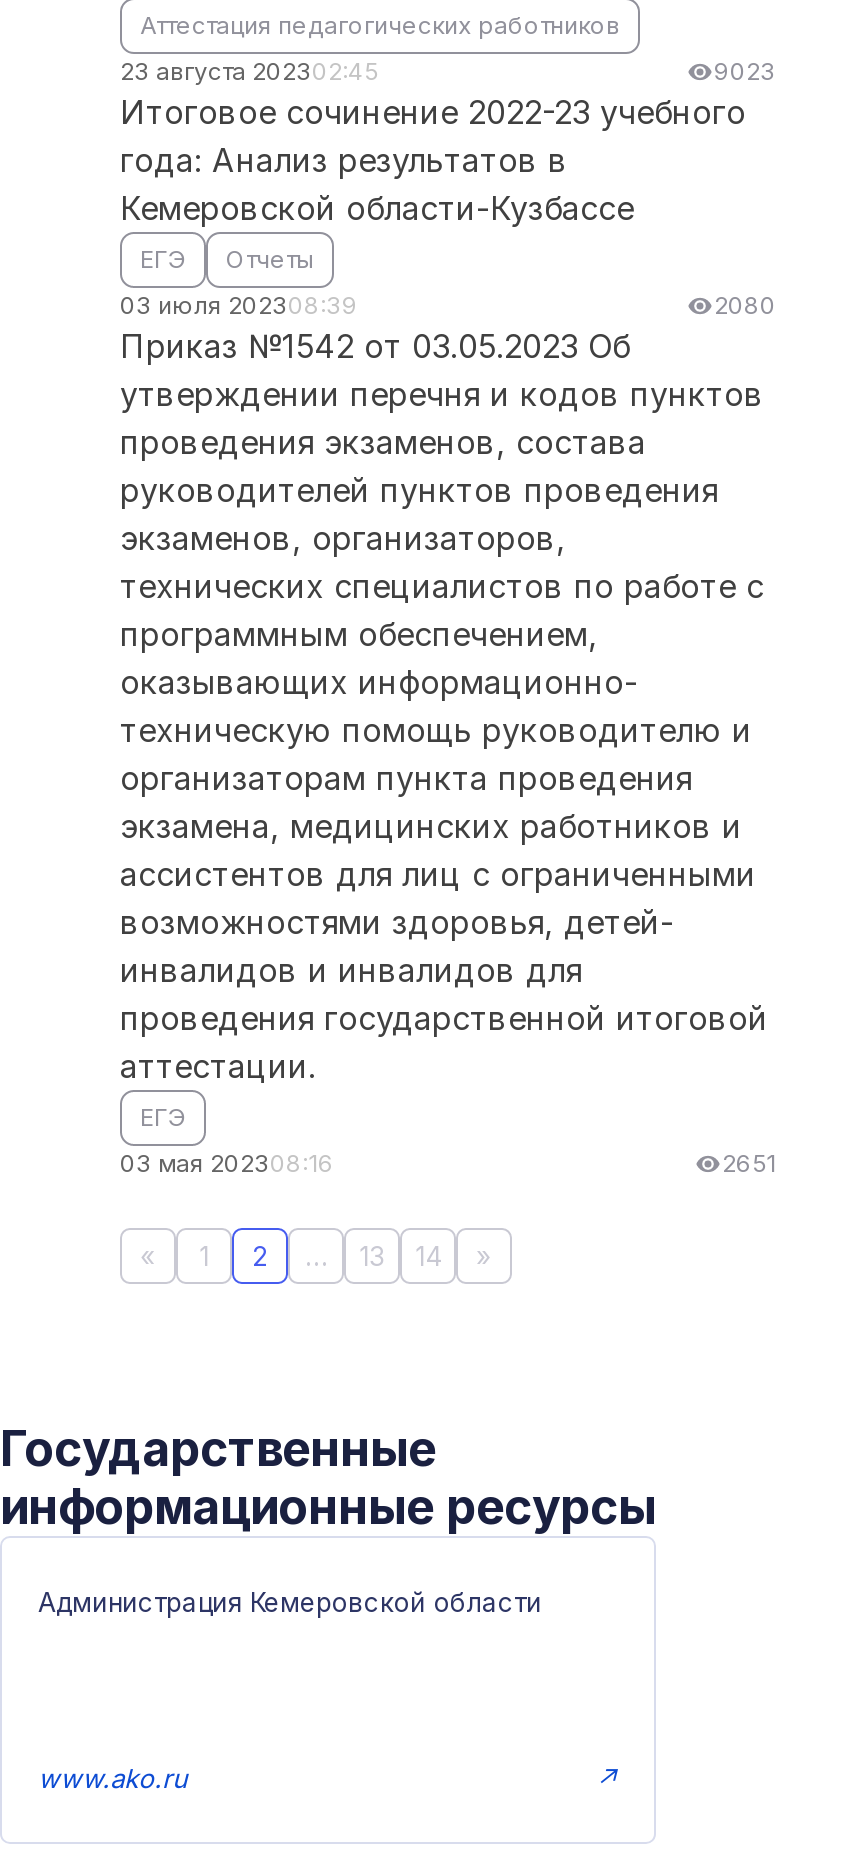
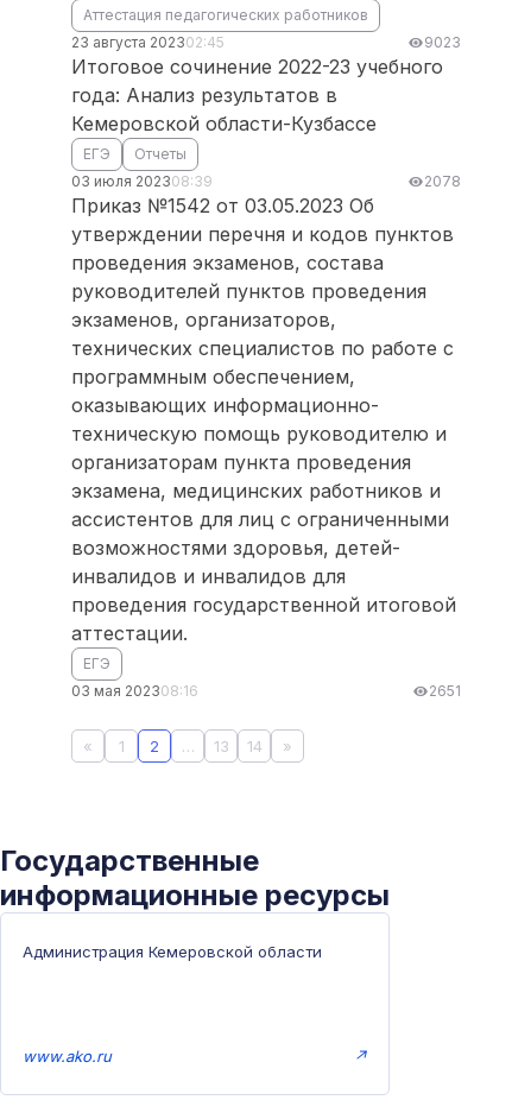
- 2080
+ 2078
